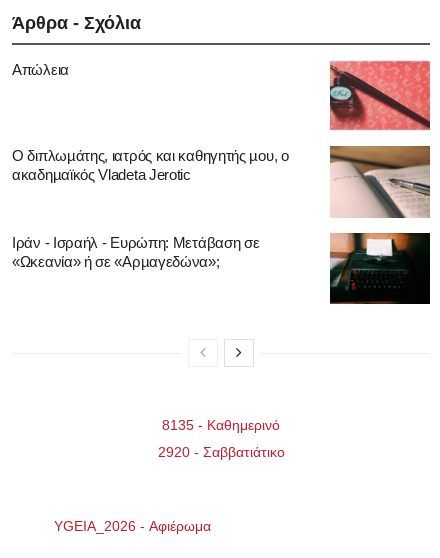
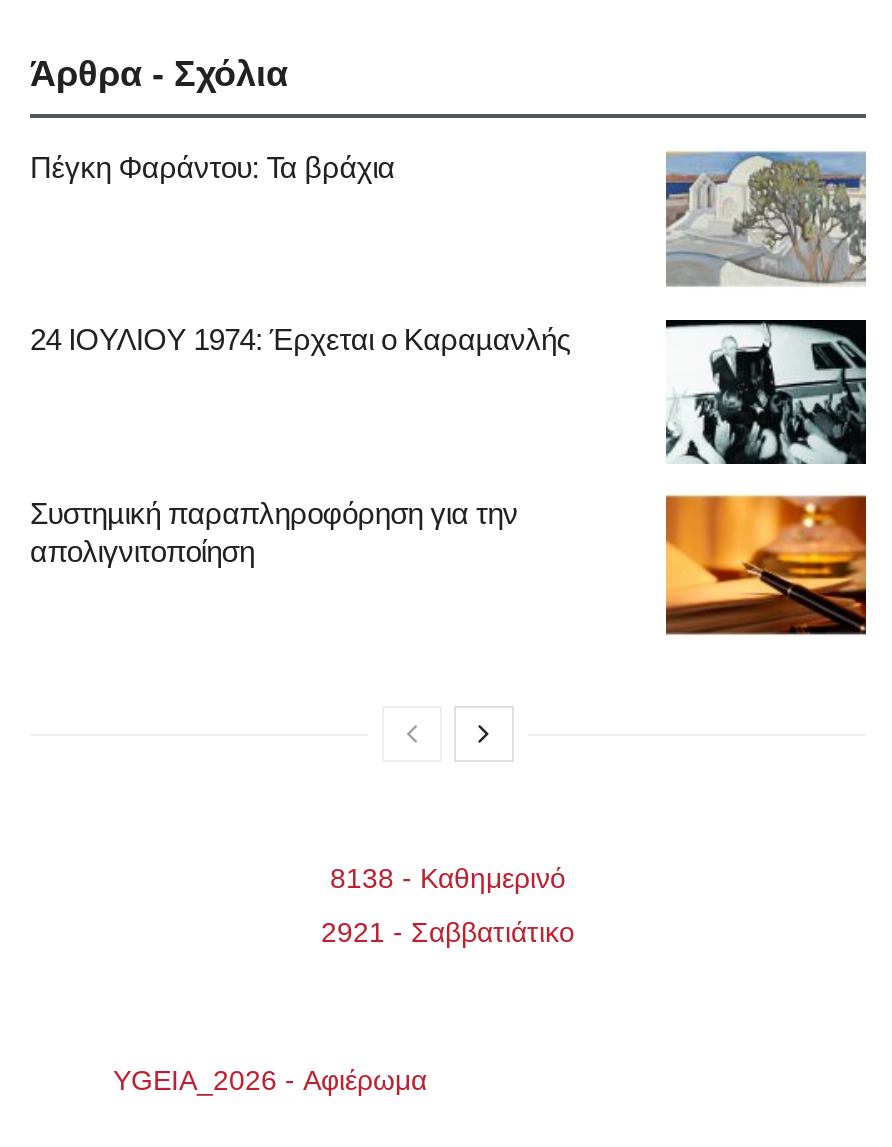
- Απώλεια
+ Πέγκη Φαράντου: Τα βράχια

- [image]
+ [image]

- Ο διπλωµάτης, ιατρός και καθηγητής µου, ο
- ακαδηµαϊκός Vladeta Jerotic
+ 24 ΙΟΥΛΙΟΥ 1974: Έρχεται ο Καραµανλής

- [image]
+ [image]

- Ιράν - Ισραήλ - Ευρώπη: Μετάβαση σε
- «Ωκεανία» ή σε «Αρµαγεδώνα»;
+ Συστηµική παραπληροφόρηση για την
+ απολιγνιτοποίηση

- [image]
+ [image]

- 8135 - Καθημερινό
+ 8138 - Καθημερινό

- 2920 - Σαββατιάτικo
+ 2921 - Σαββατιάτικo
